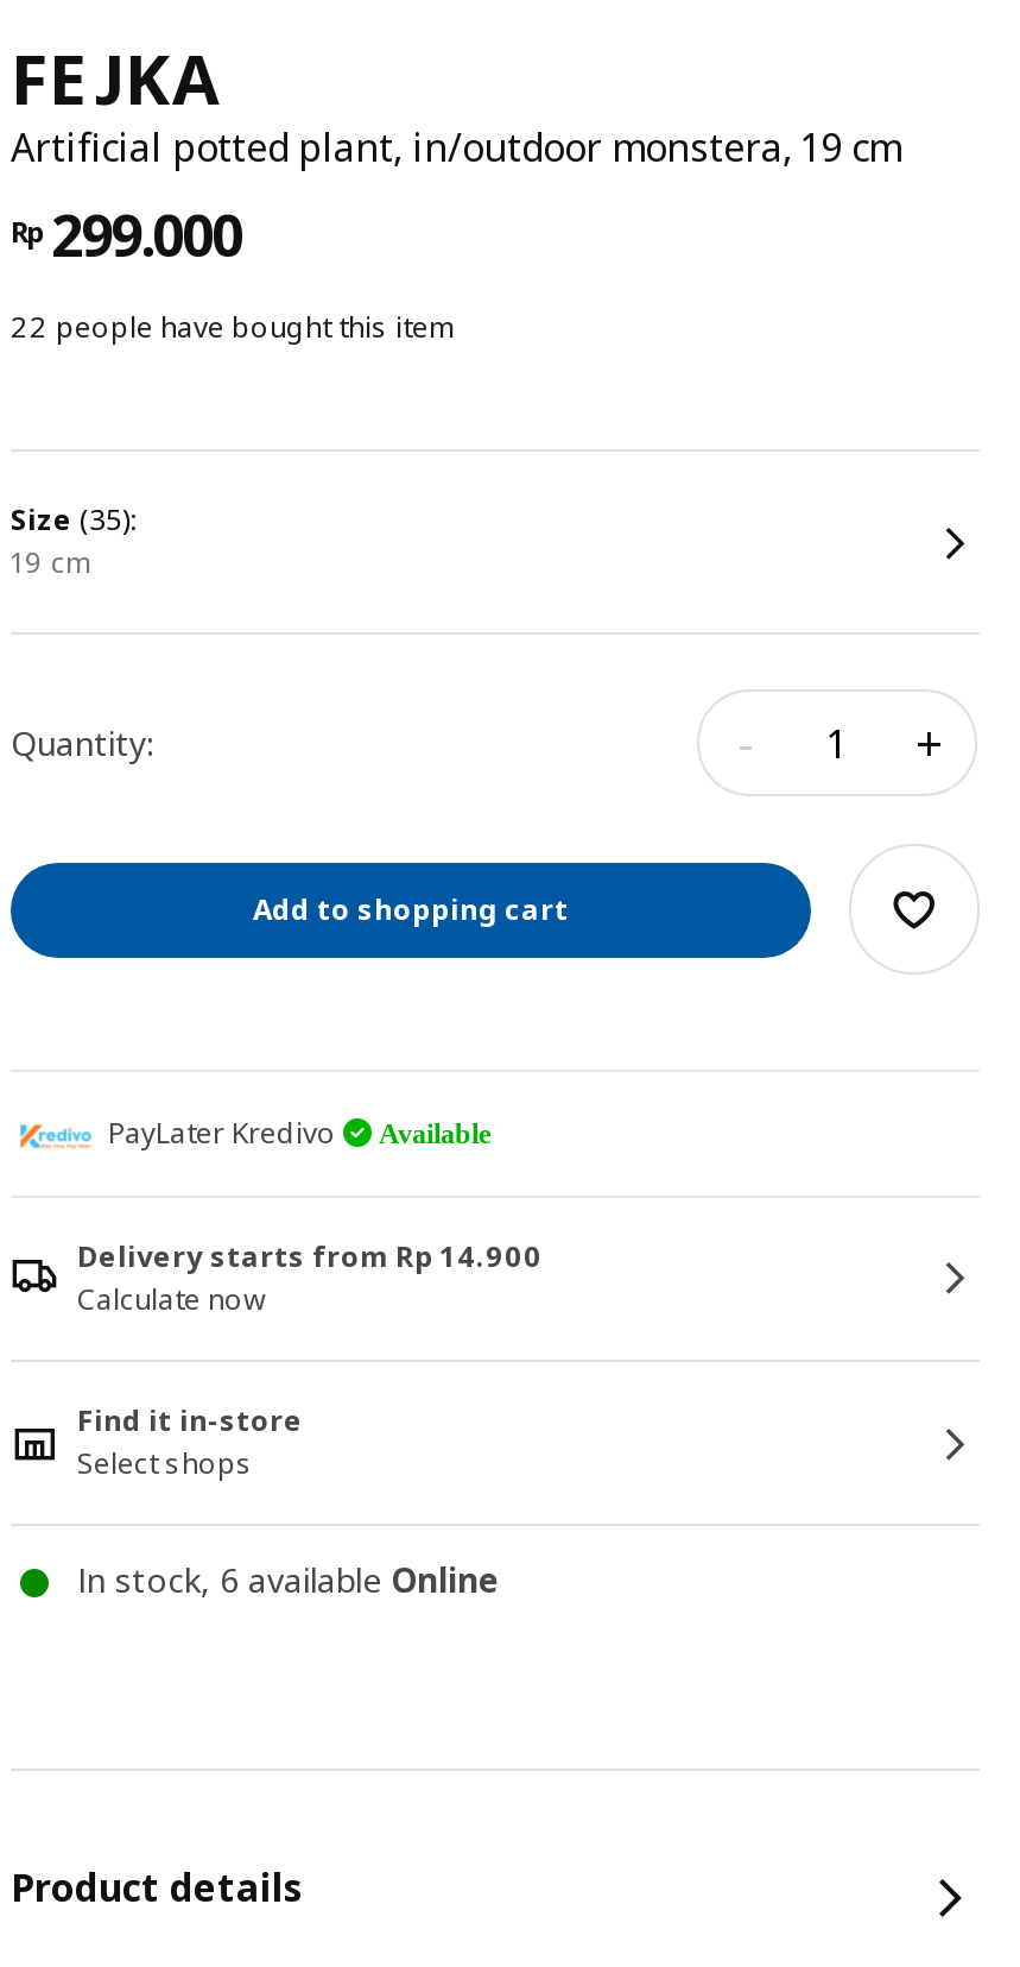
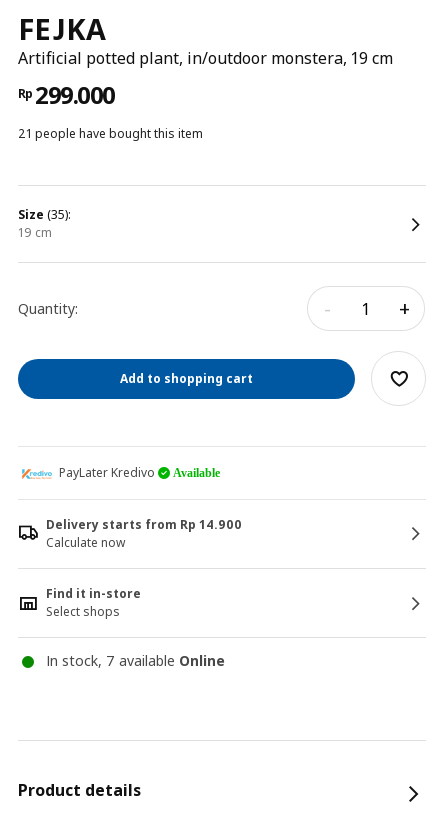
- 22 people have bought this item
+ 21 people have bought this item

- In stock, 6 available Online
+ In stock, 7 available Online
